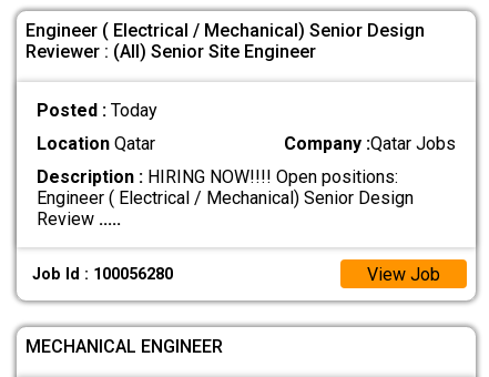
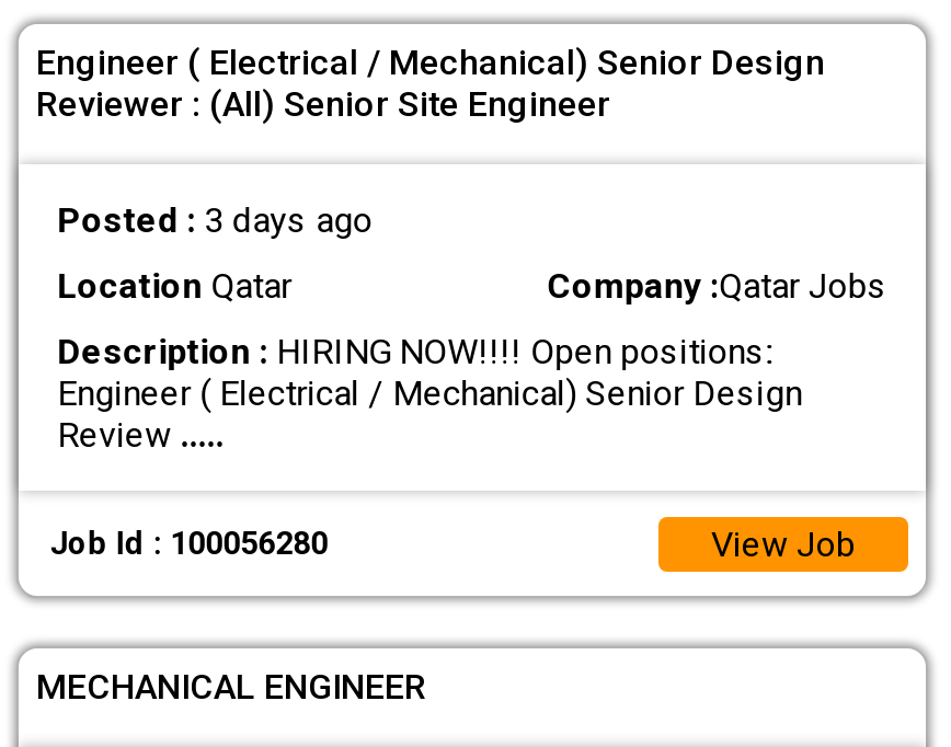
- Posted : Today
+ Posted : 3 days ago
